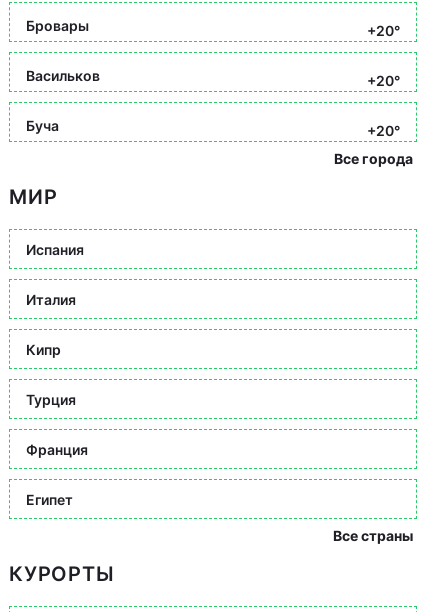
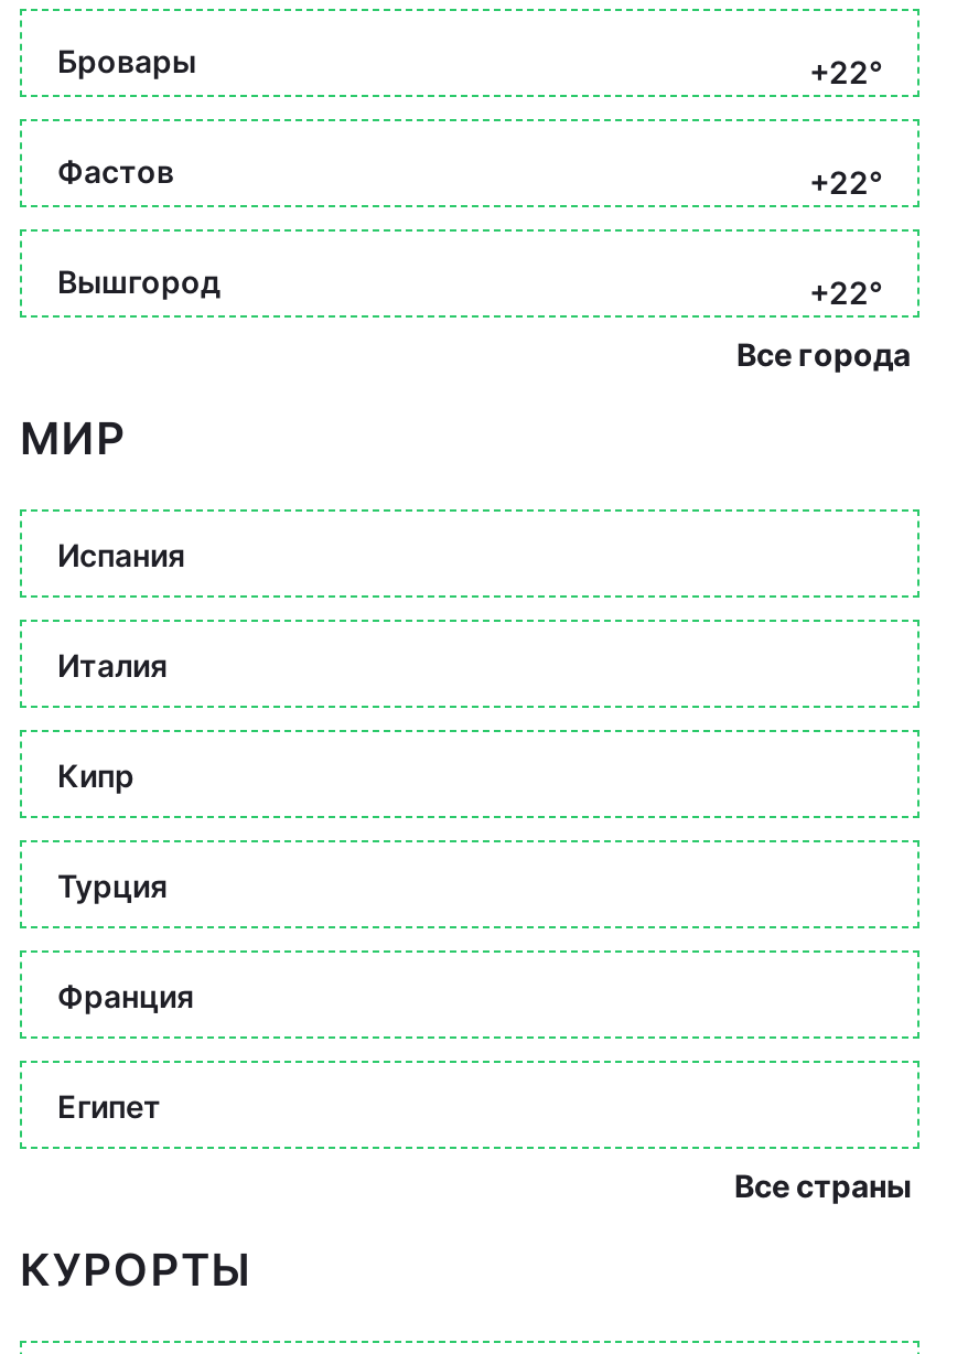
- +20°
+ +22°

- Васильков
- +20°
+ Фастов
+ +22°

- Буча
- +20°
+ Вышгород
+ +22°
